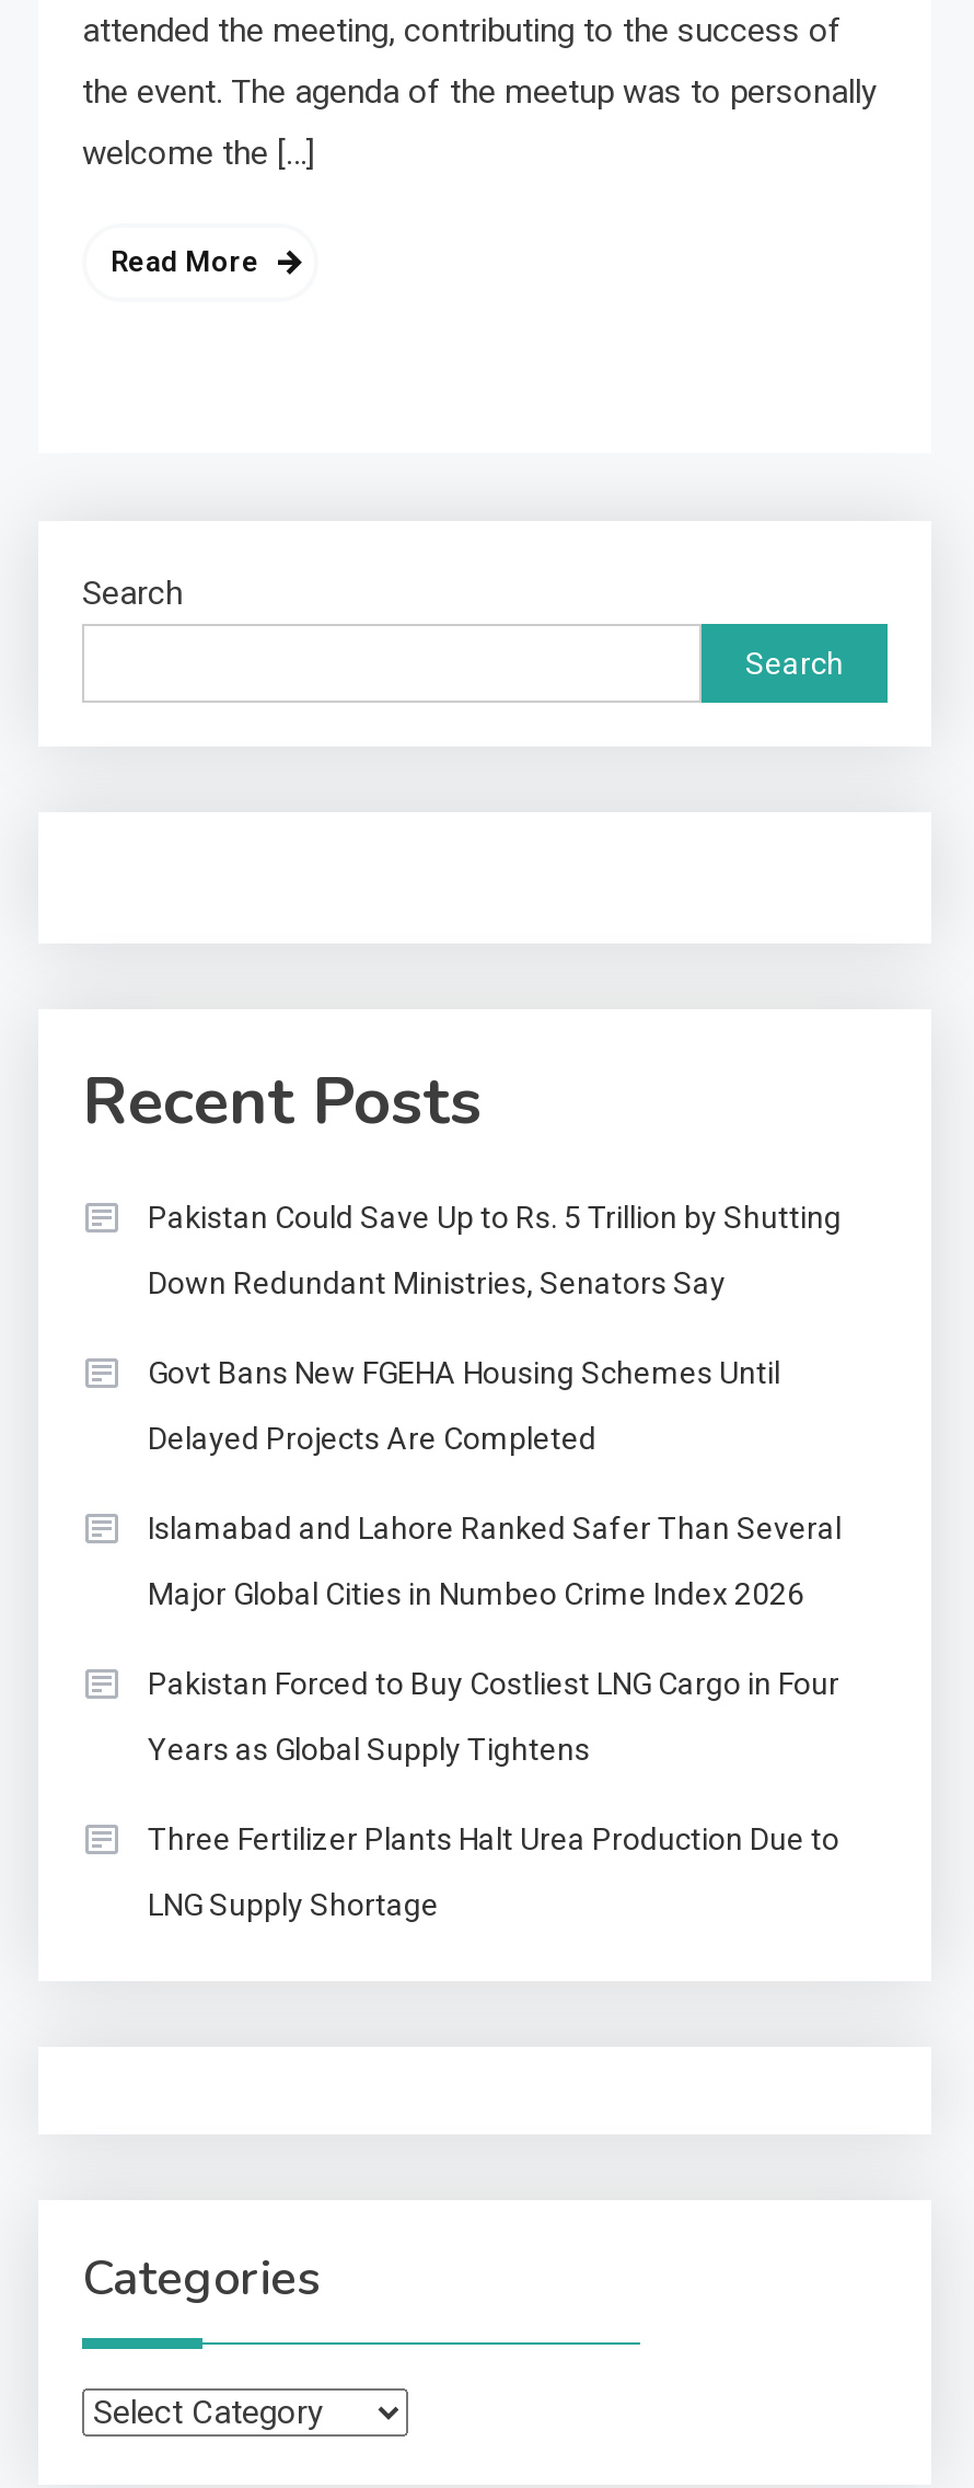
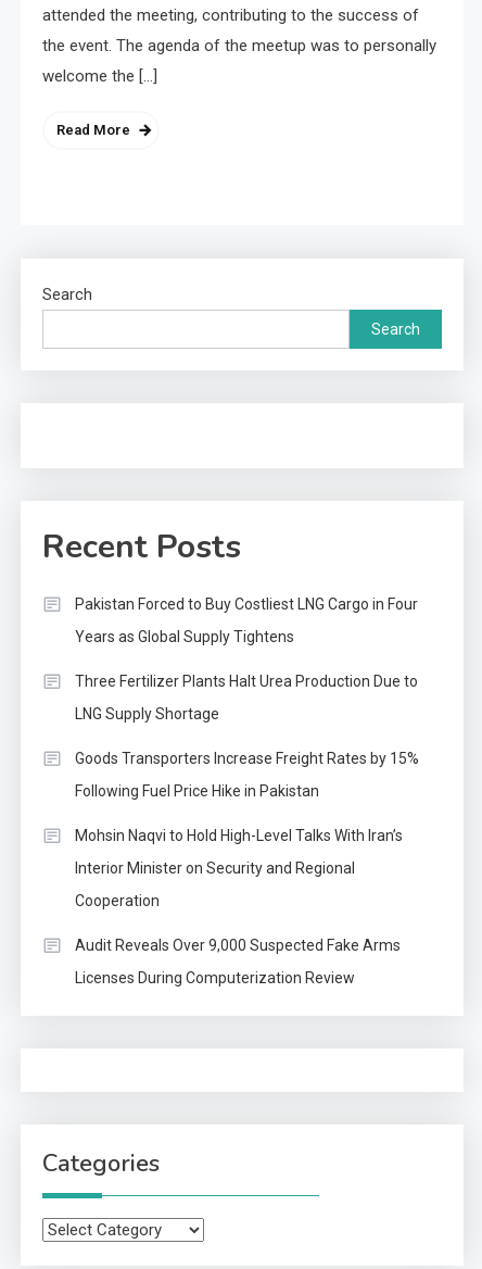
- Pakistan Could Save Up to Rs. 5 Trillion by Shutting
- Down Redundant Ministries, Senators Say
- Govt Bans New FGEHA Housing Schemes Until
- Delayed Projects Are Completed
- Islamabad and Lahore Ranked Safer Than Several
- Major Global Cities in Numbeo Crime Index 2026

moved up: Pakistan Forced to Buy Costliest LNG Cargo in Four | Years as Global Supply Tightens | Three Fertilizer Plants Halt Urea Production Due to | LNG Supply Shortage

+ Goods Transporters Increase Freight Rates by 15%
+ Following Fuel Price Hike in Pakistan
+ Mohsin Naqvi to Hold High-Level Talks With Iran’s
+ Interior Minister on Security and Regional
+ Cooperation
+ Audit Reveals Over 9,000 Suspected Fake Arms
+ Licenses During Computerization Review
